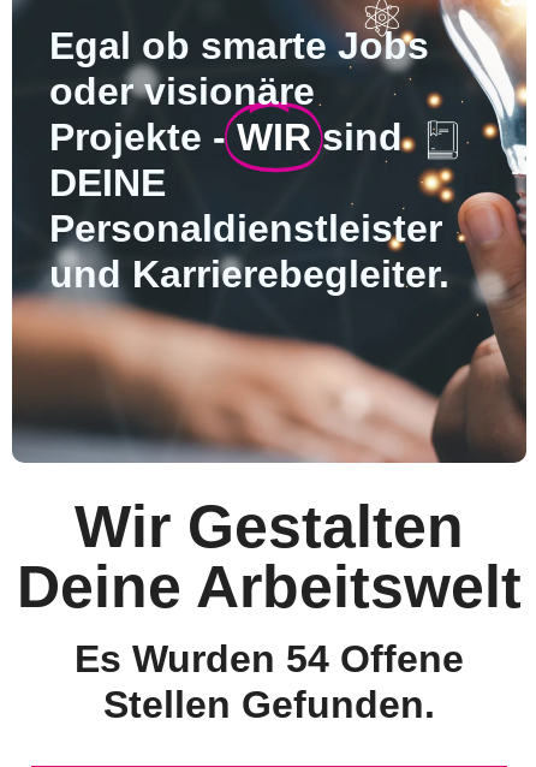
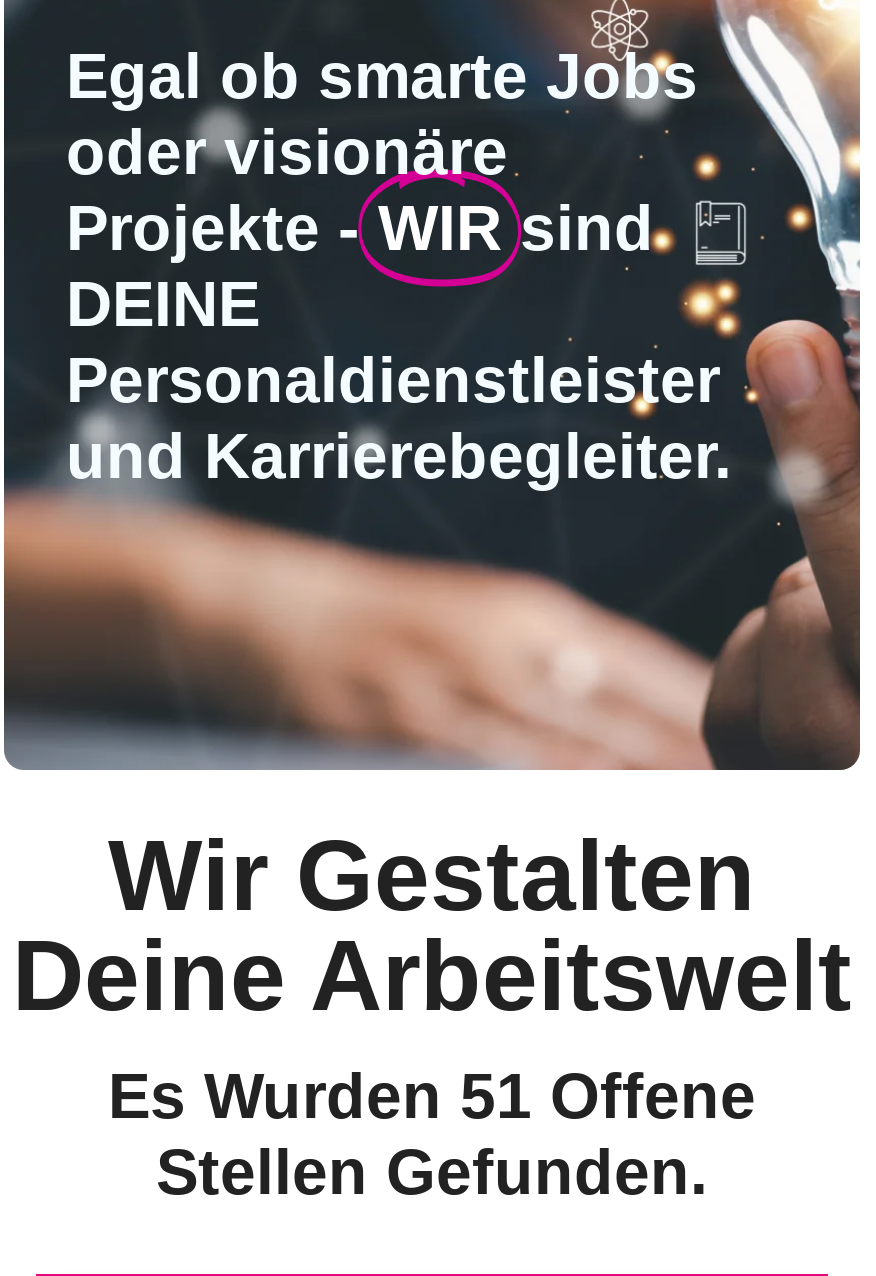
- Es Wurden 54 Offene
+ Es Wurden 51 Offene
